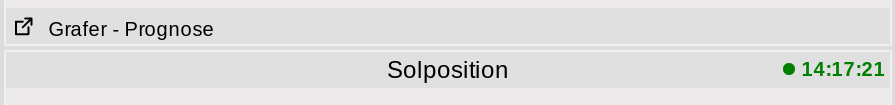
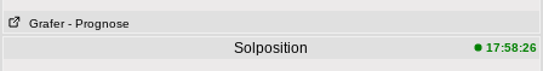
- 14:17:21
+ 17:58:26
